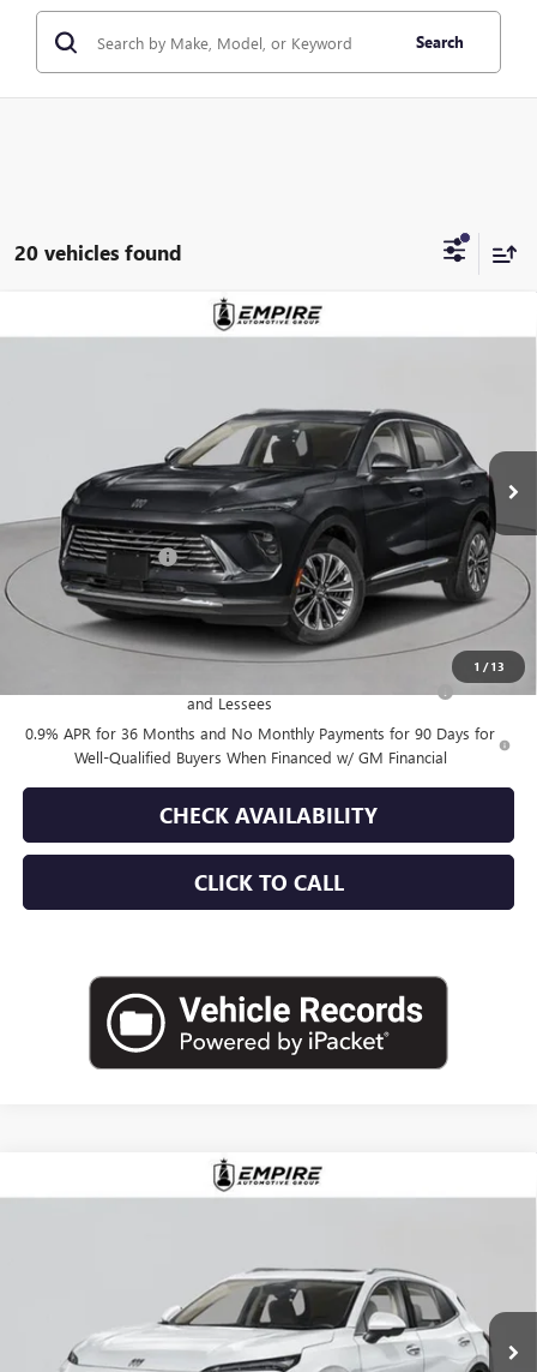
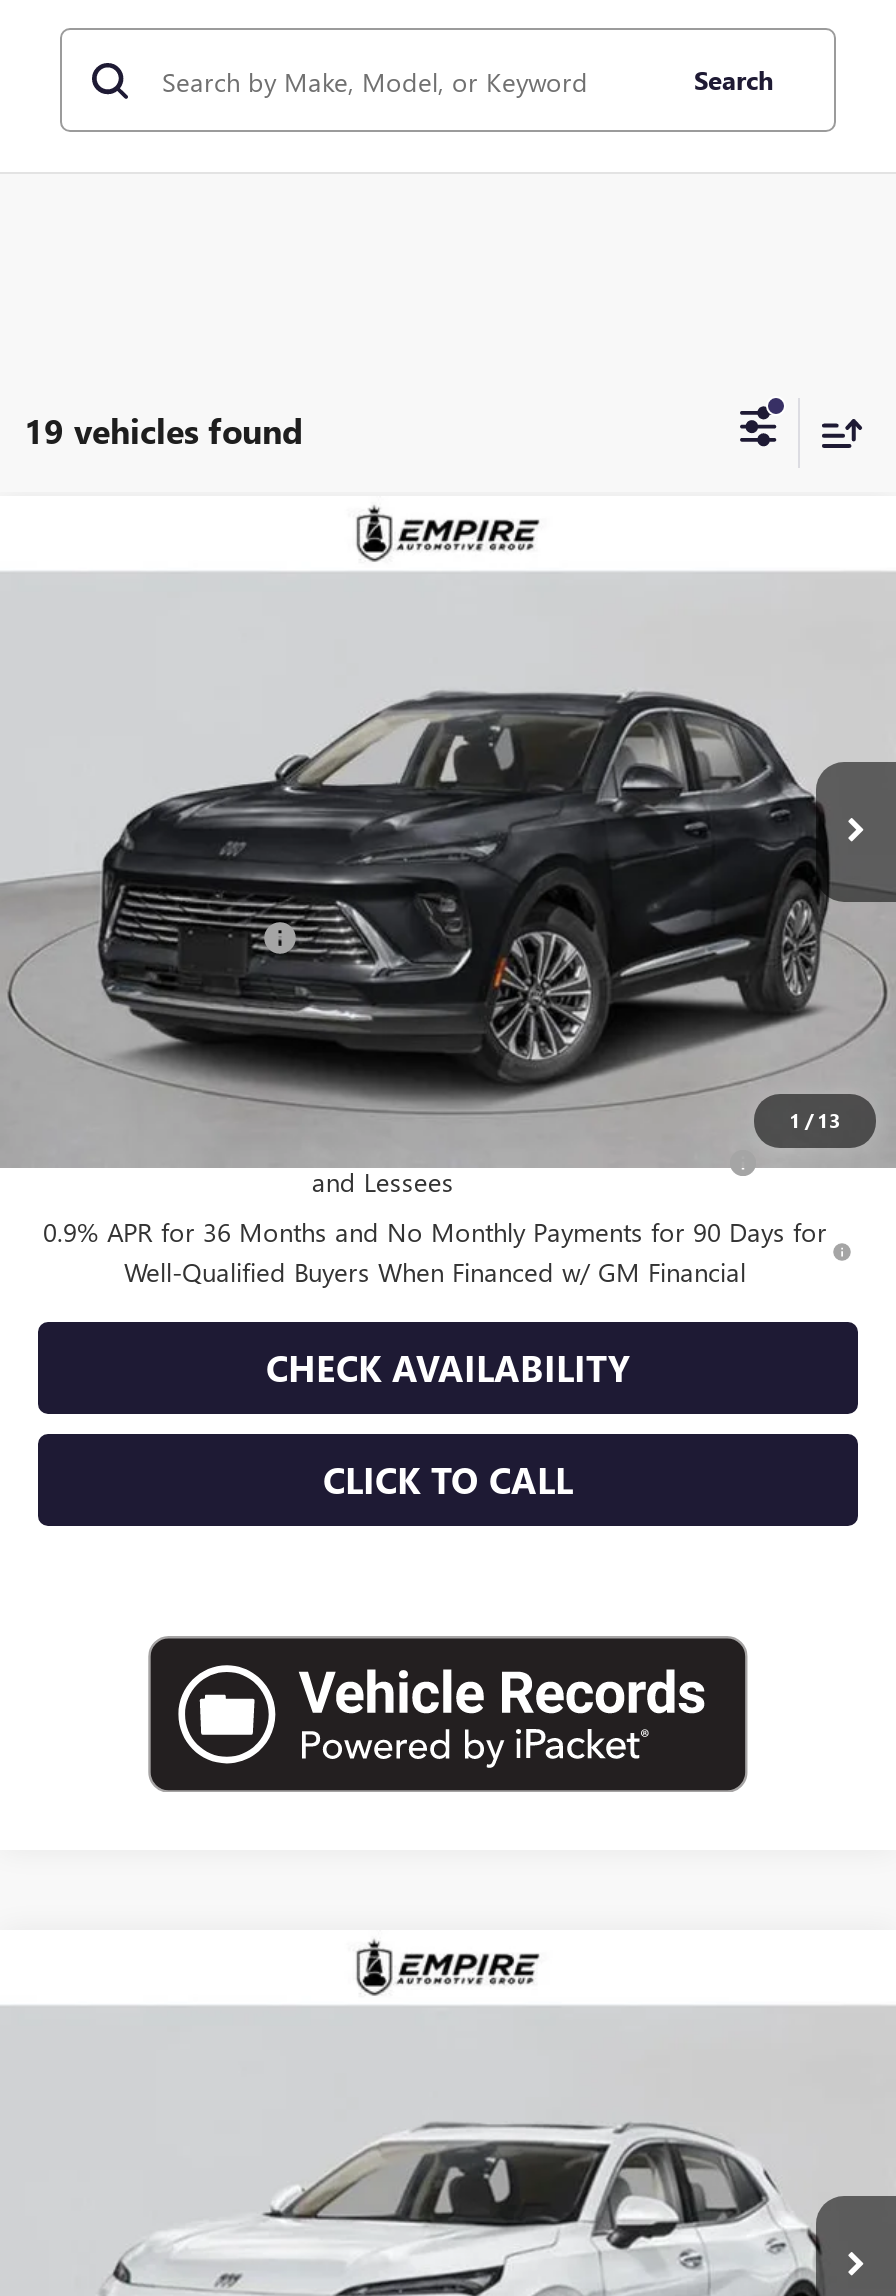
- 20 vehicles found
+ 19 vehicles found
